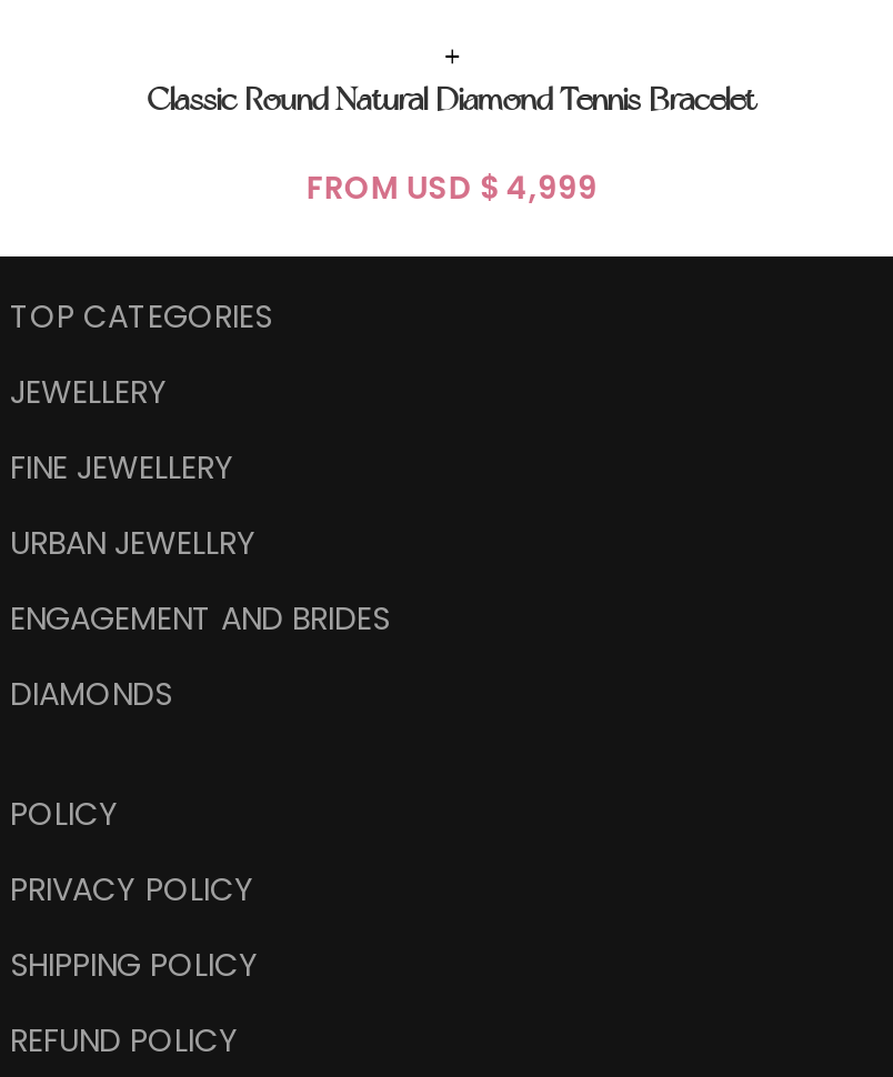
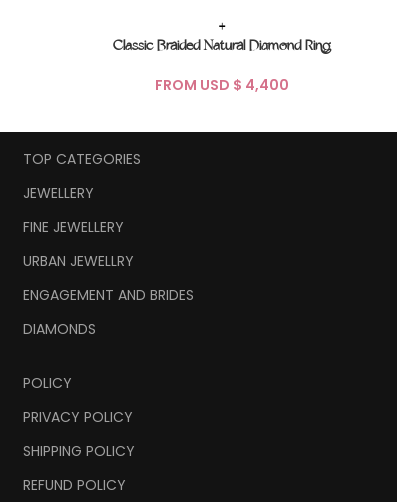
- Classic Round Natural Diamond Tennis Bracelet
+ Classic Braided Natural Diamond Ring
